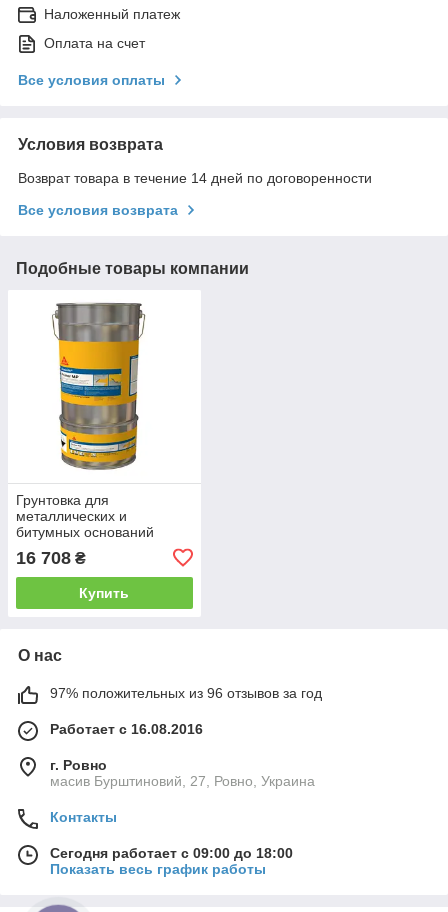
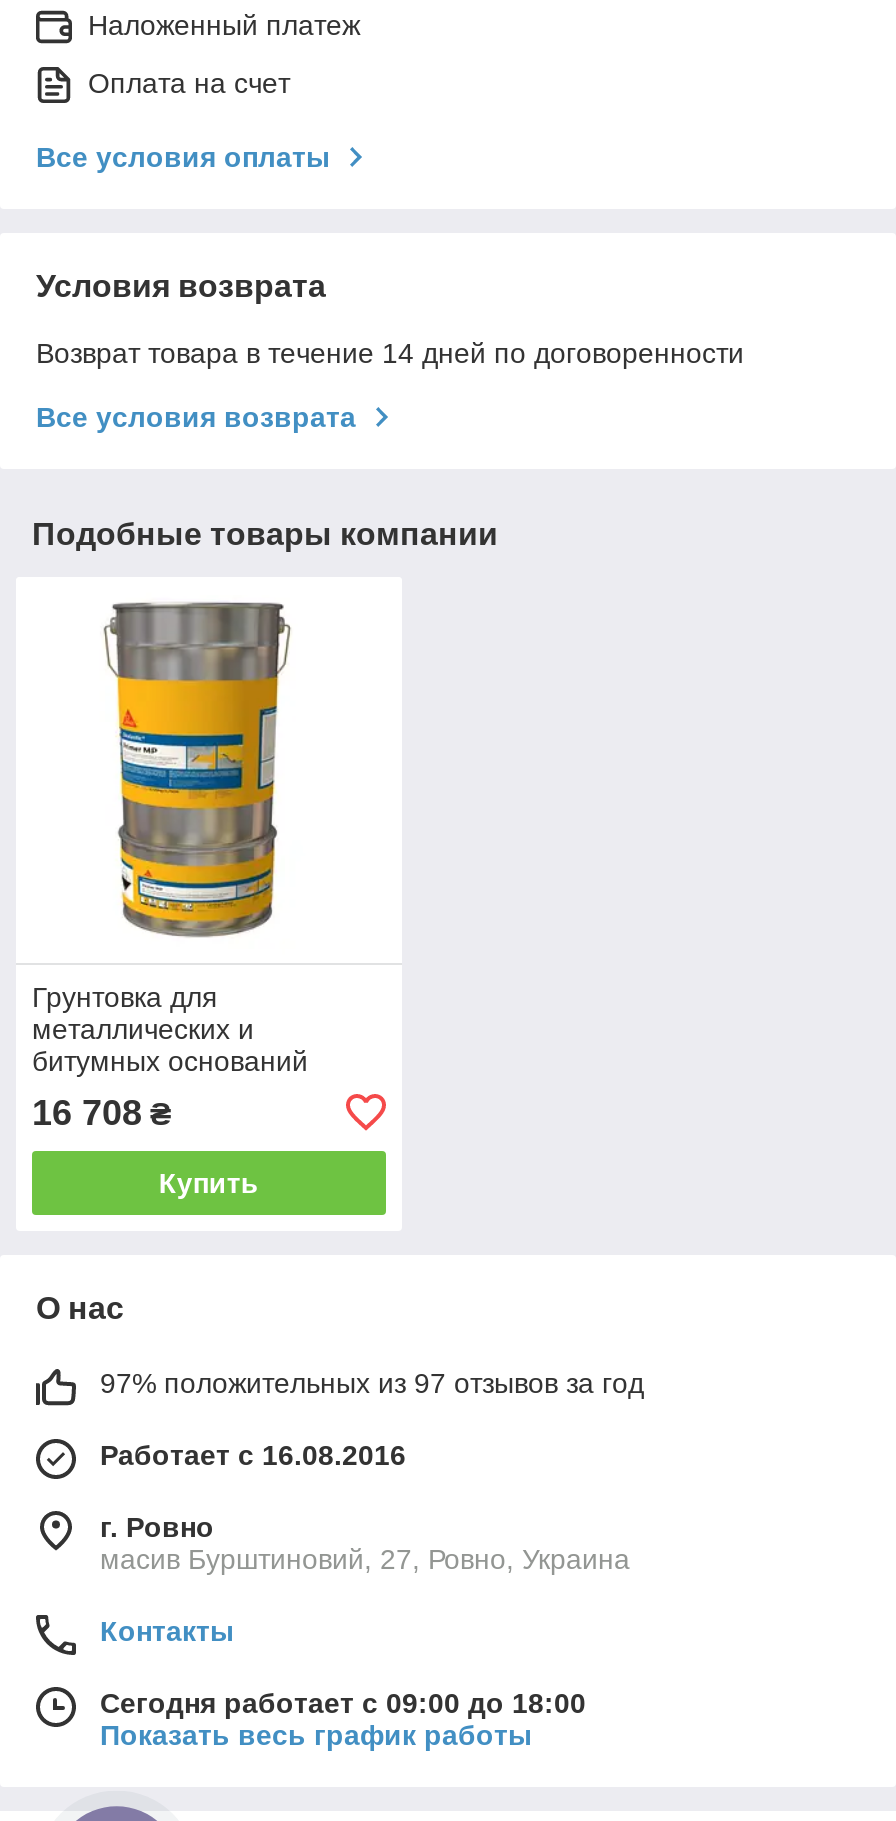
- 97% положительных из 96 отзывов за год
+ 97% положительных из 97 отзывов за год
